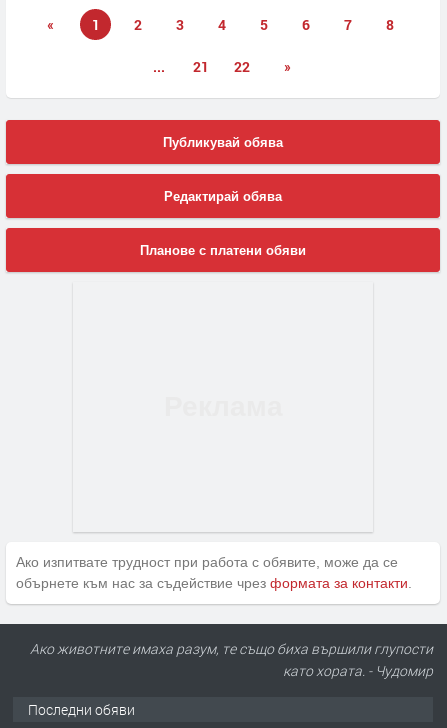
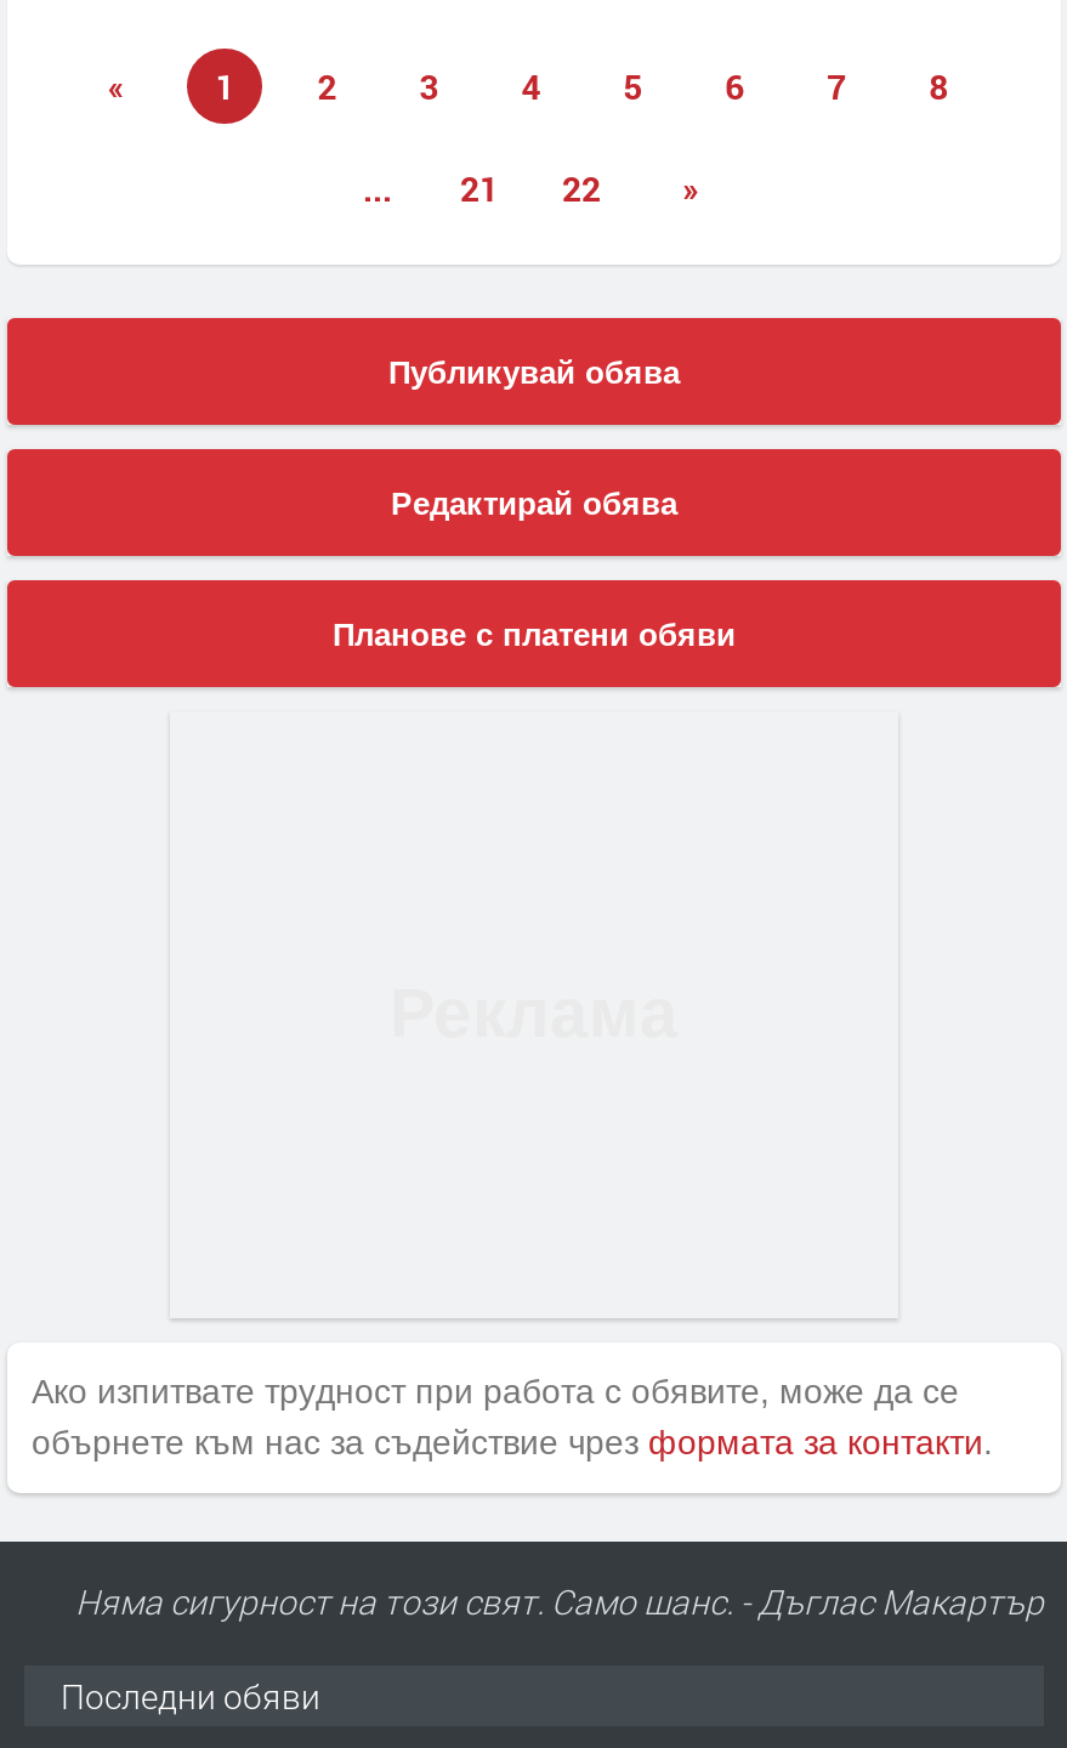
- Ако животните имаха разум, те също биха вършили глупости
- като хората. - Чудомир
+ Няма сигурност на този свят. Само шанс. - Дъглас Макартър
